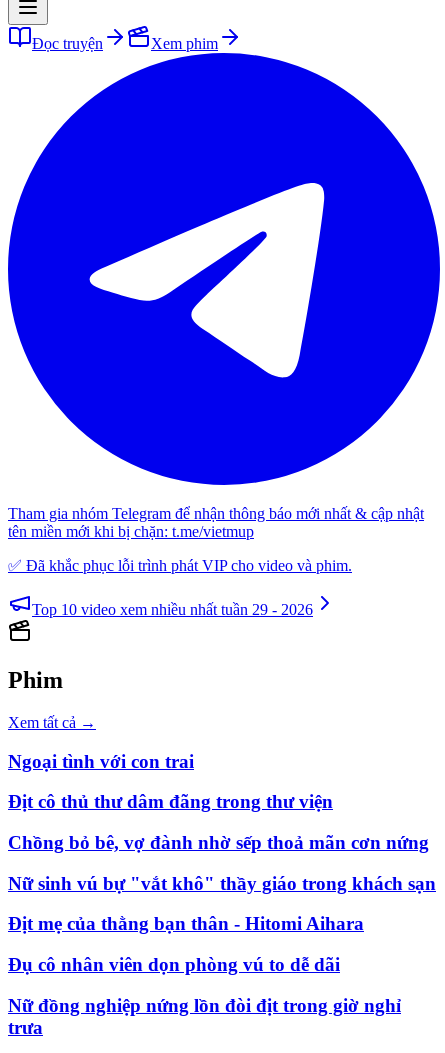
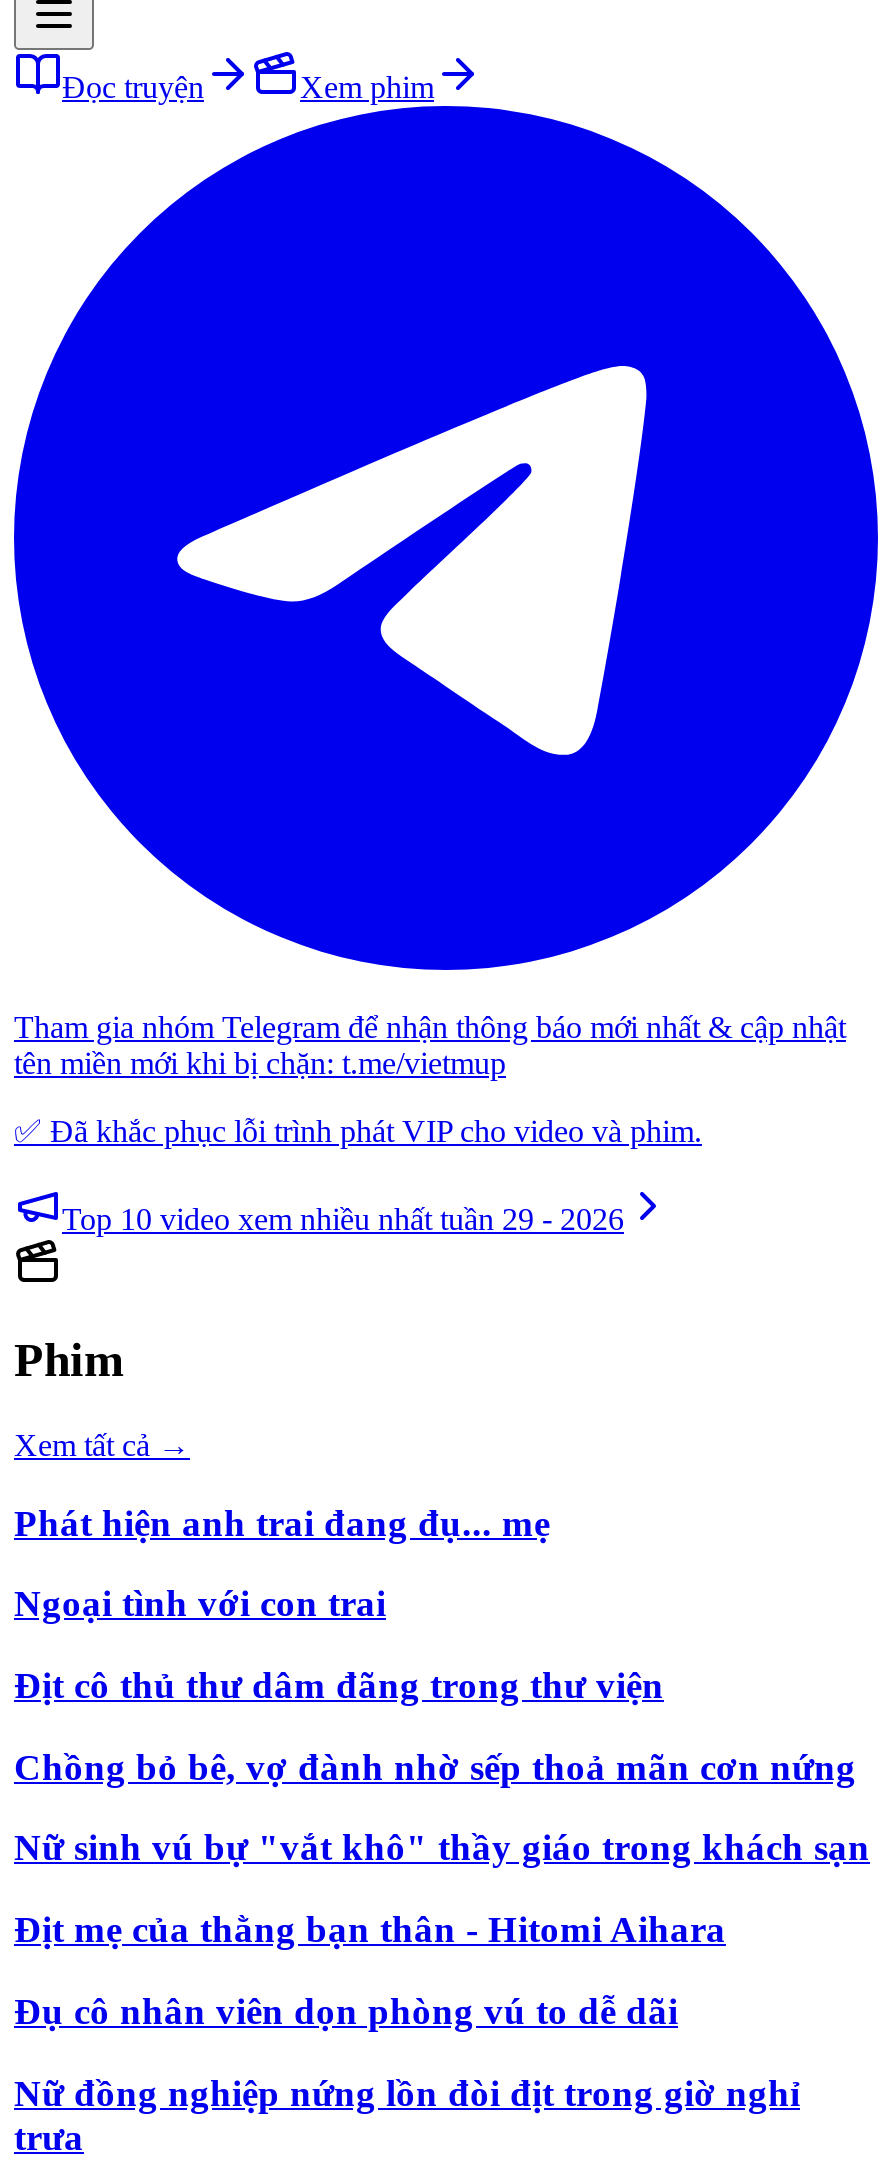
+ Phát hiện anh trai đang đụ... mẹ
